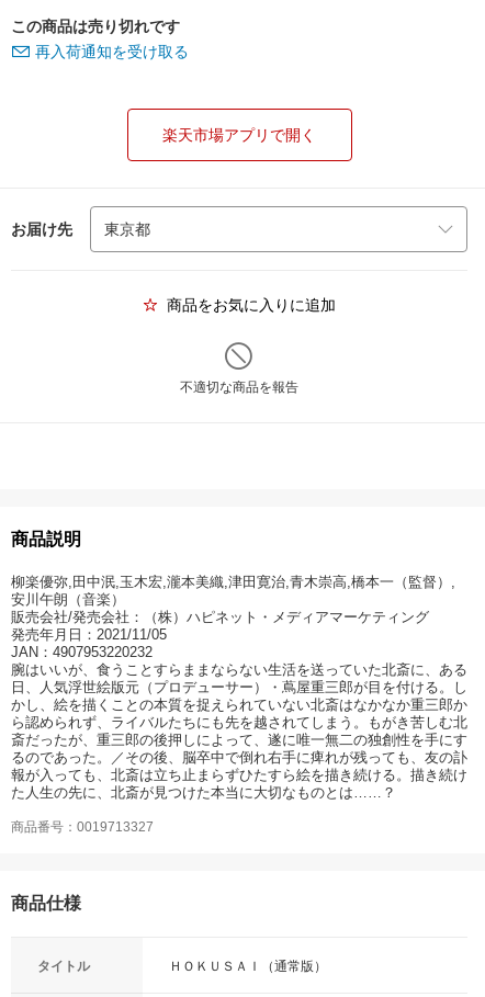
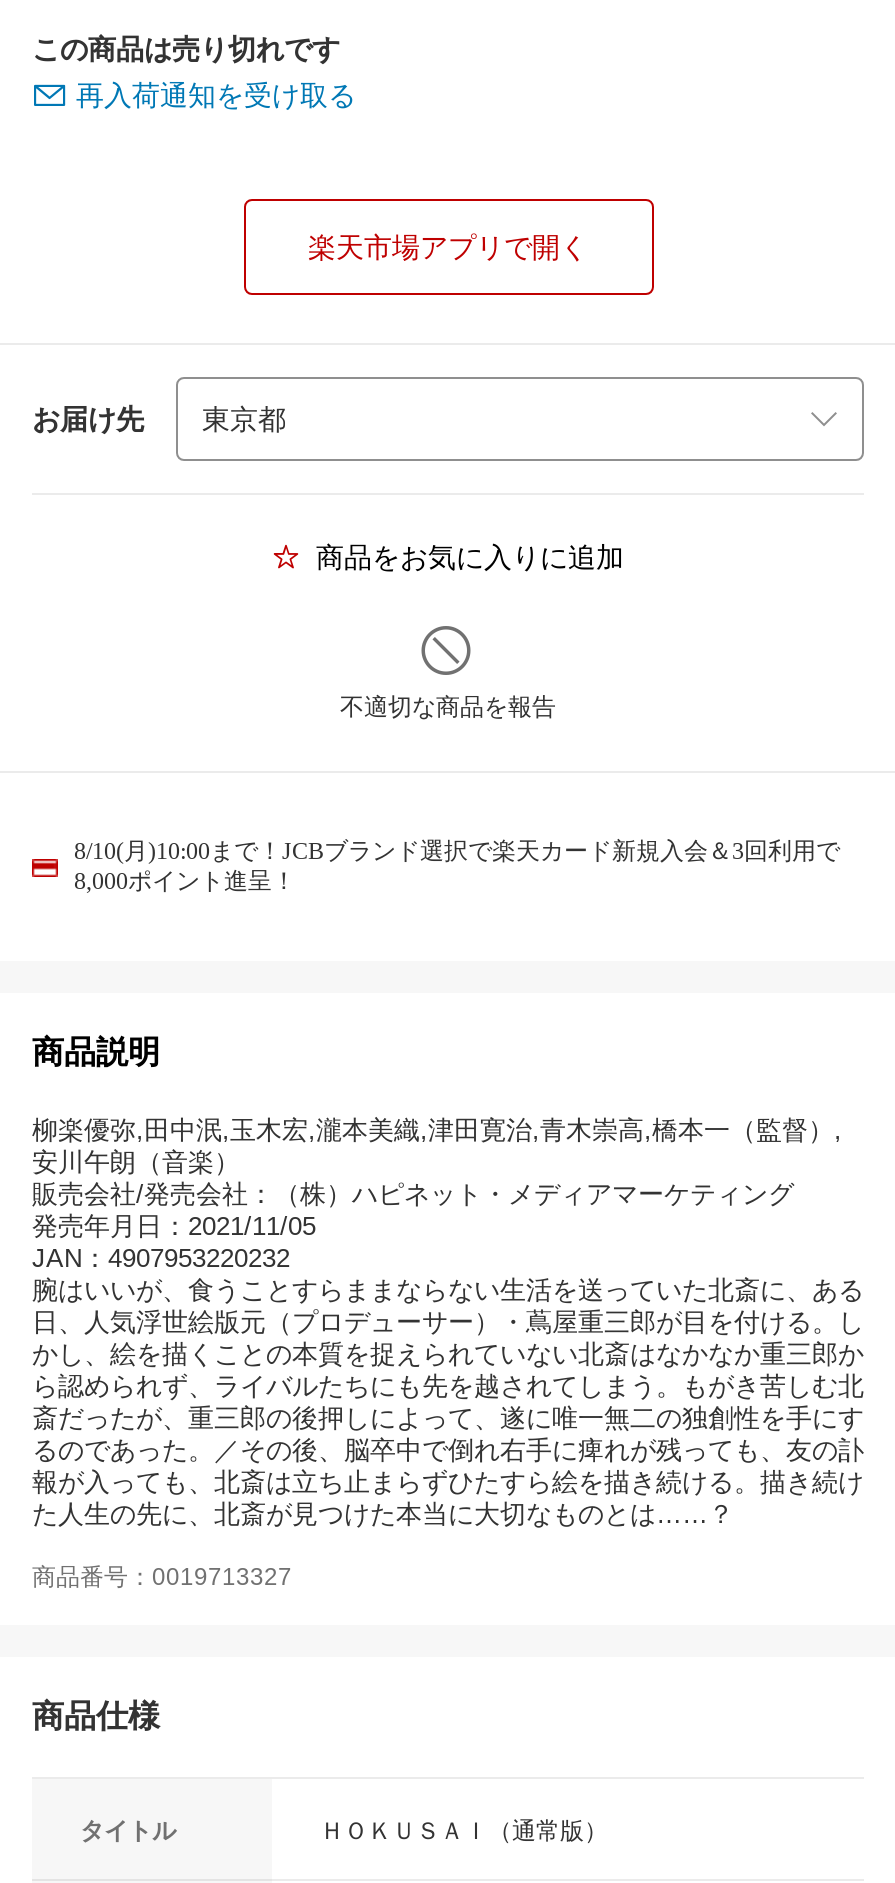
+ 8/10(月)10:00まで！JCBブランド選択で楽天カード新規入会＆3回利用で
+ 8,000ポイント進呈！
